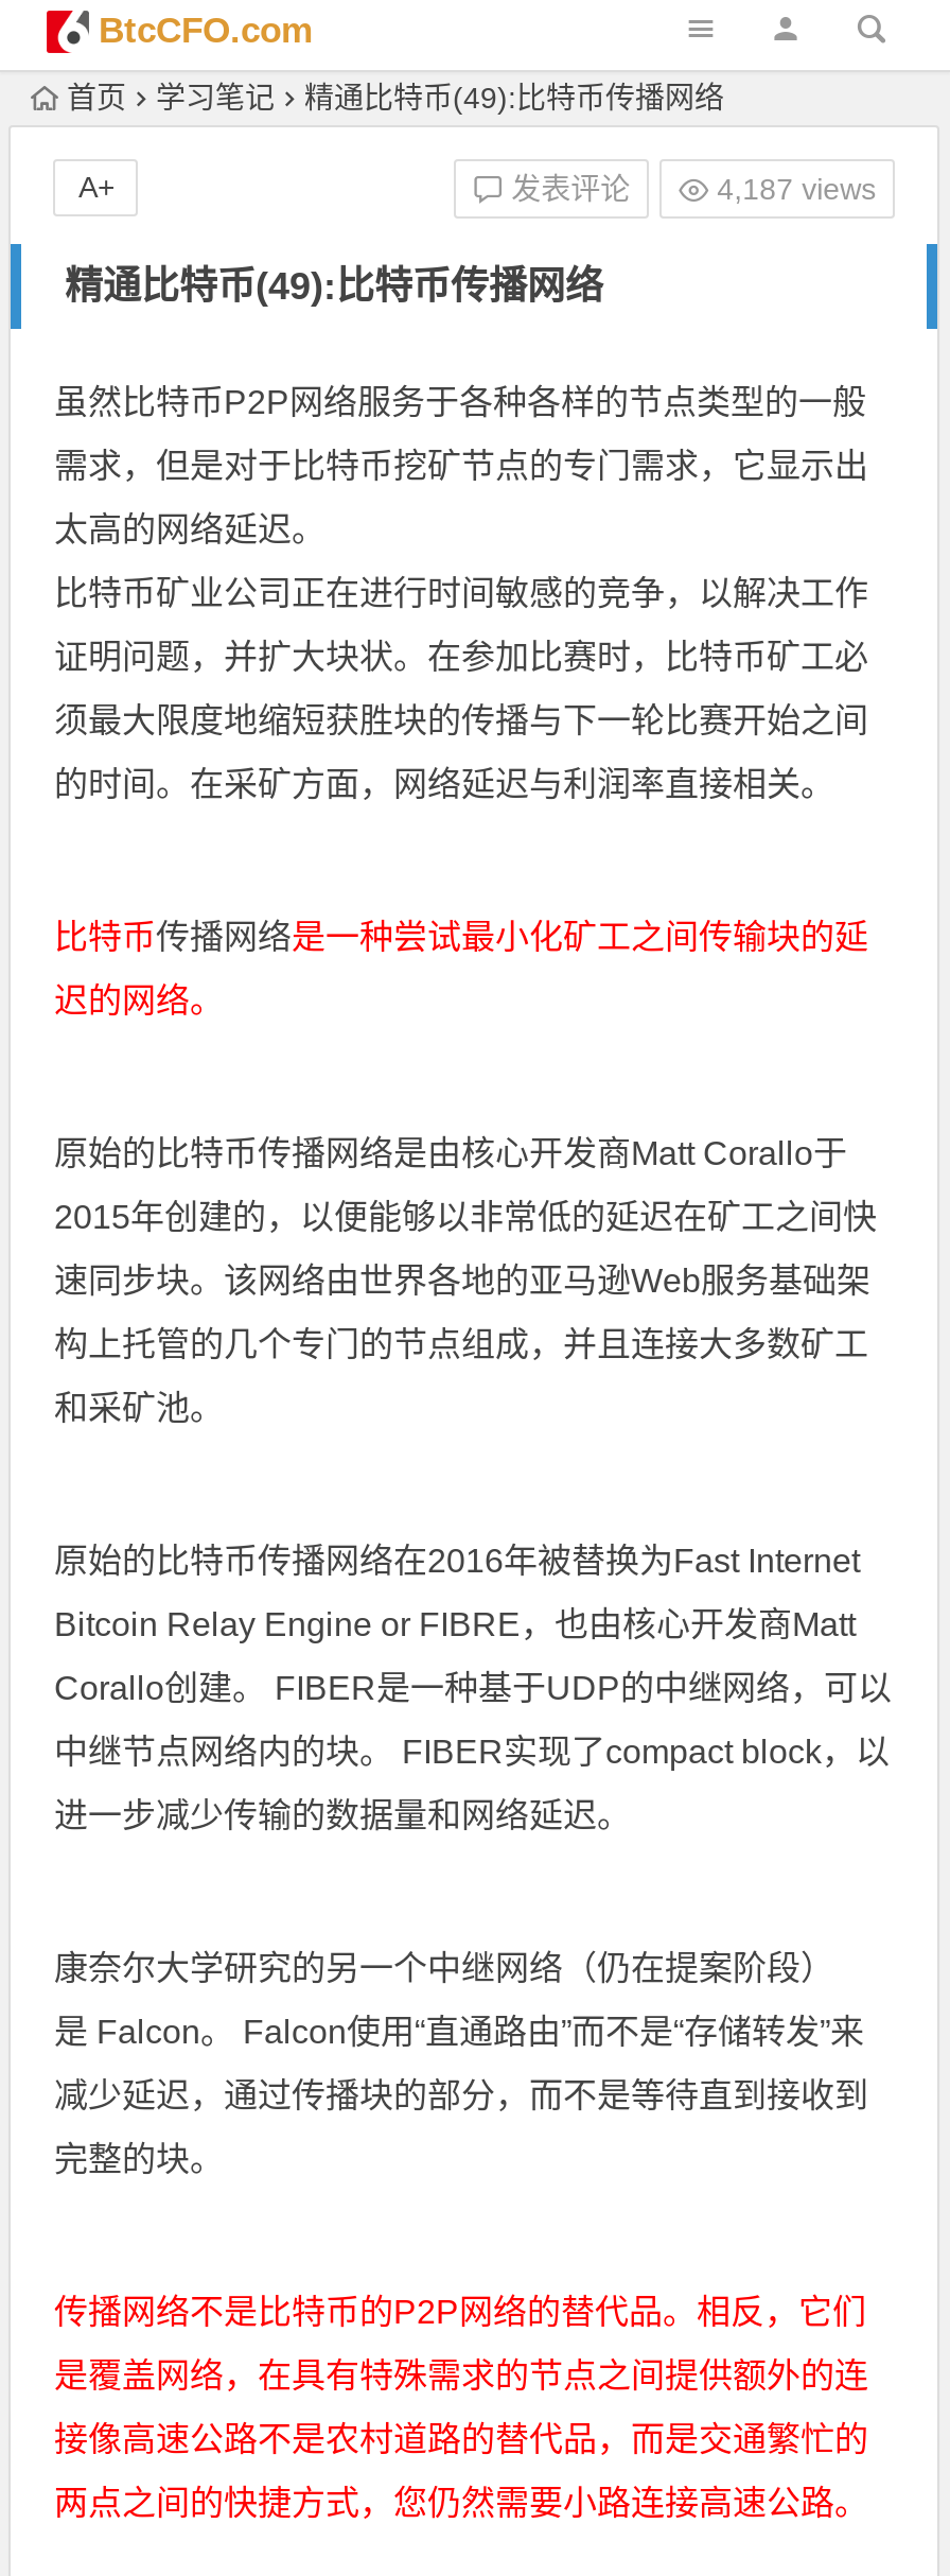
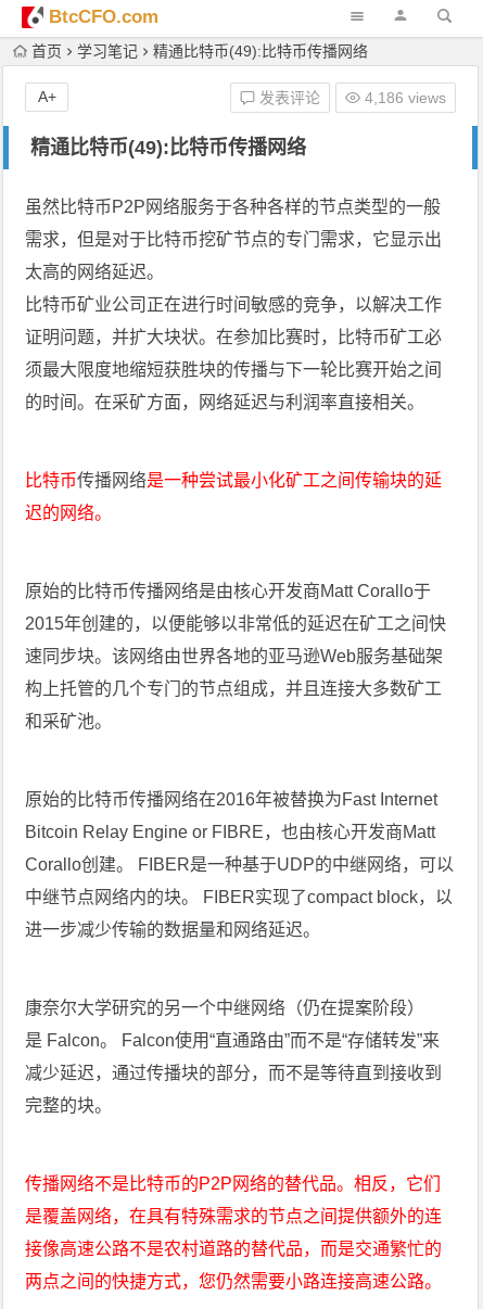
- 4,187 views
+ 4,186 views
